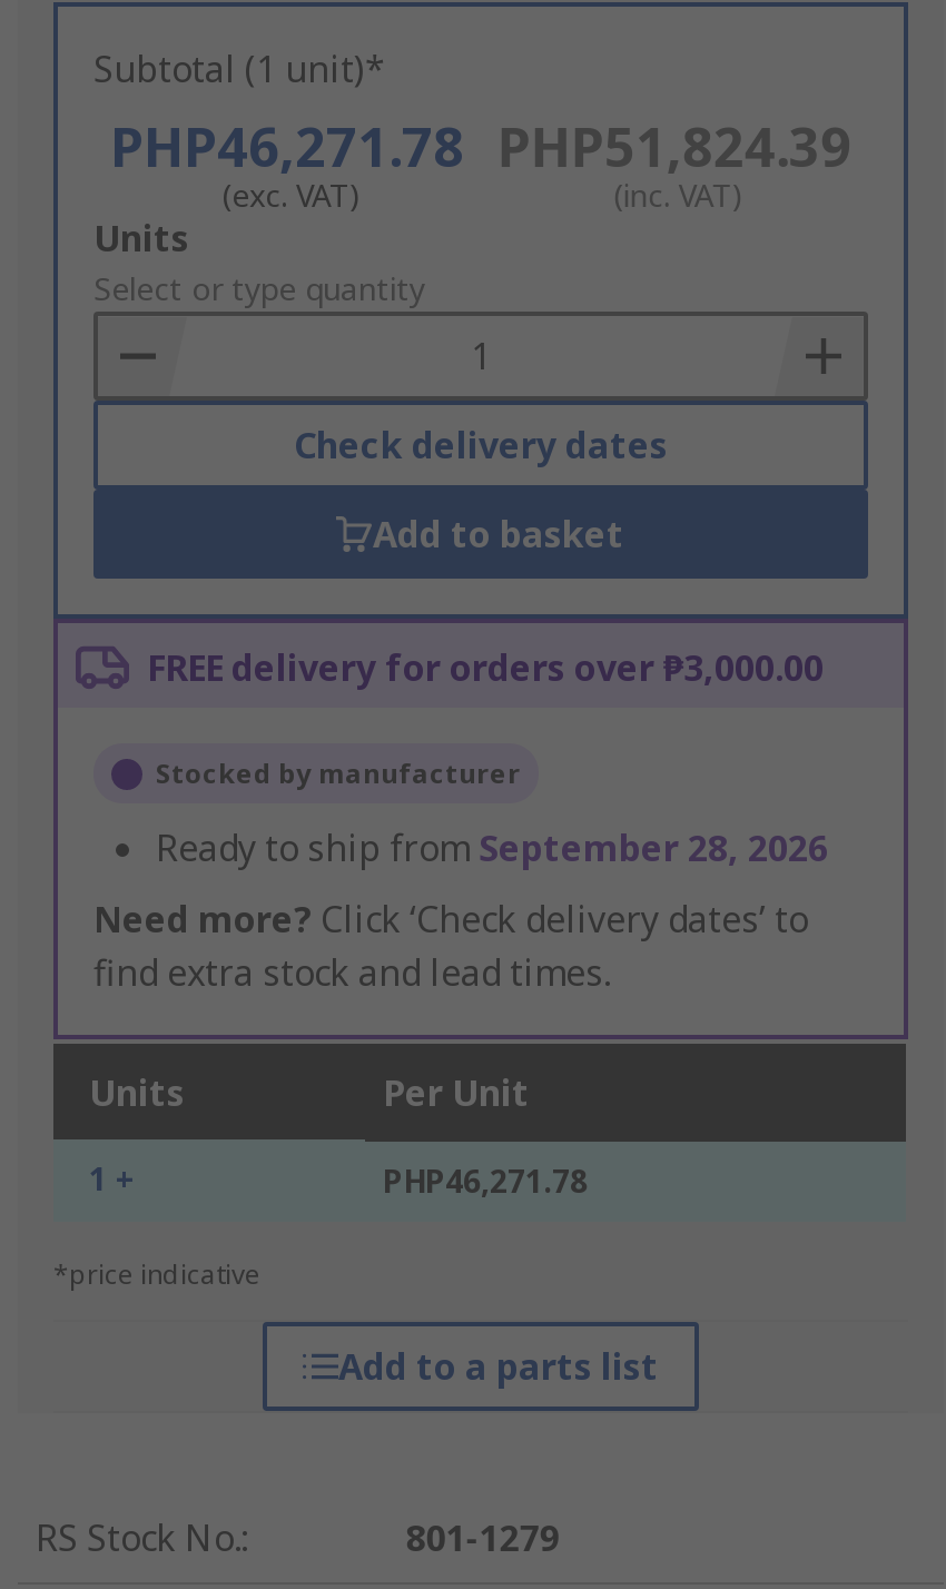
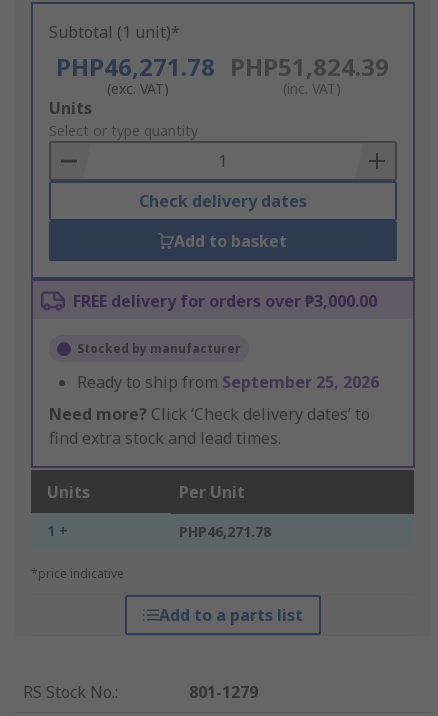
- Ready to ship from September 28, 2026
+ Ready to ship from September 25, 2026
